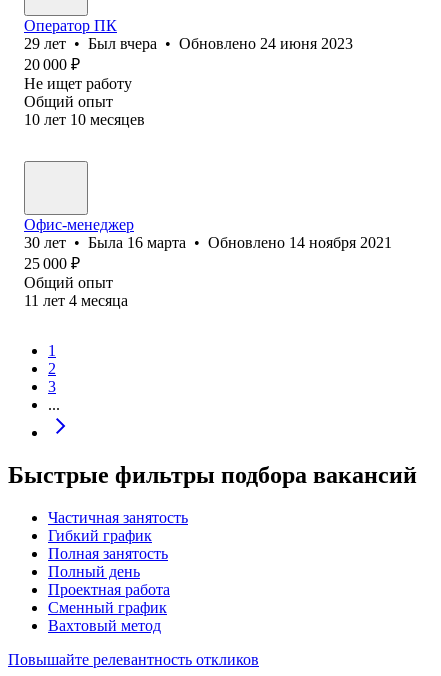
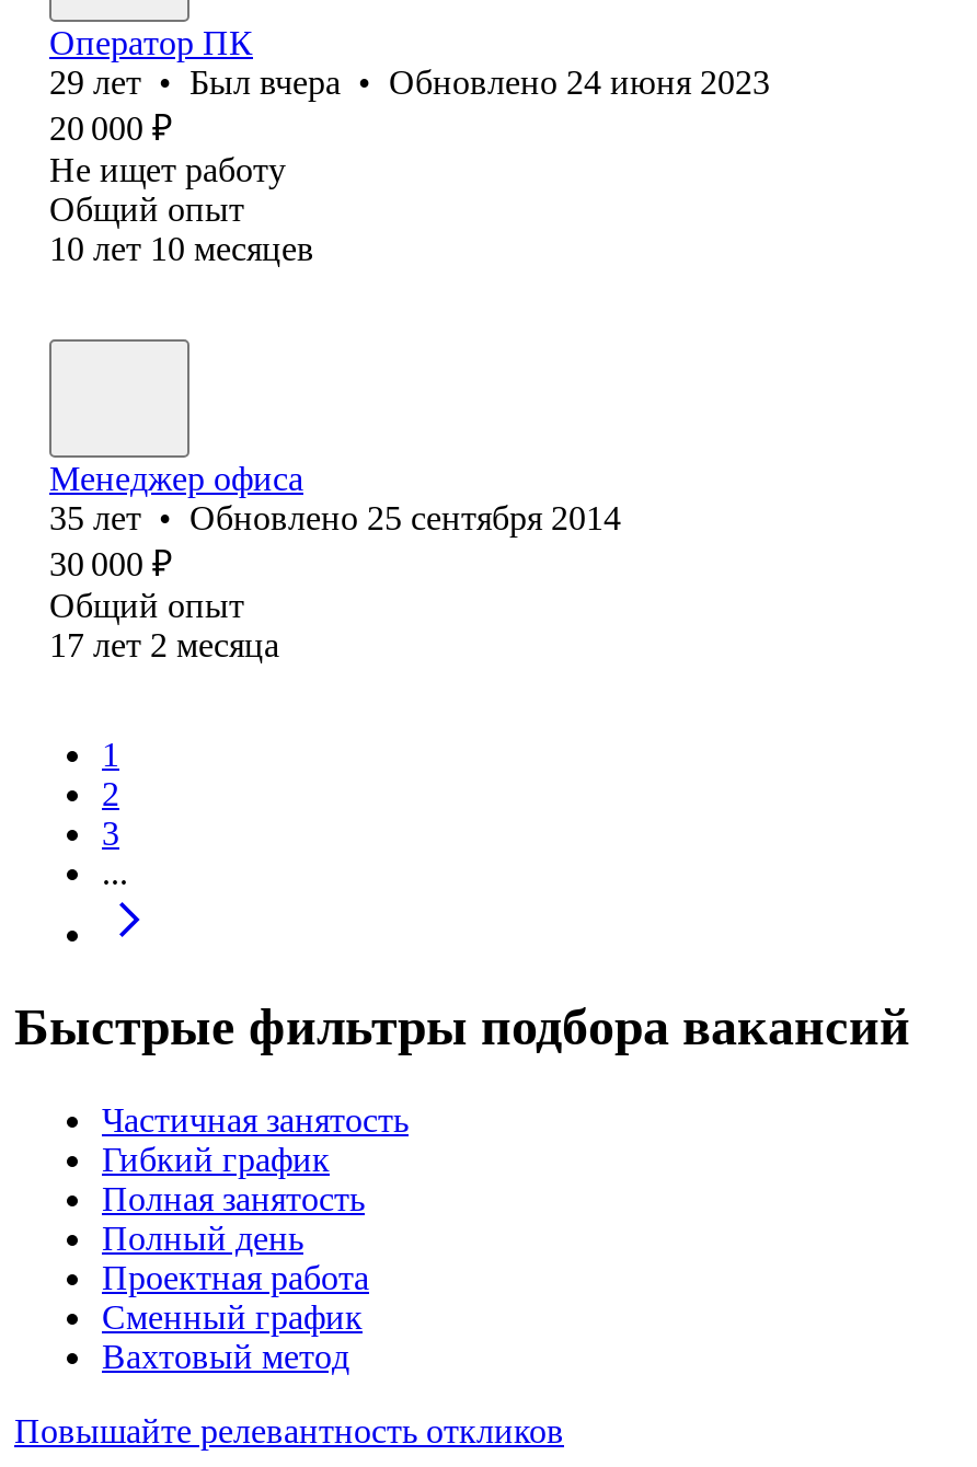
- Офис-менеджер
- 30 лет • Была 16 марта • Обновлено 14 ноября 2021
- 25 000 ₽
+ Менеджер офиса
+ 35 лет • Обновлено 25 сентября 2014
+ 30 000 ₽

- 11 лет 4 месяца
+ 17 лет 2 месяца
